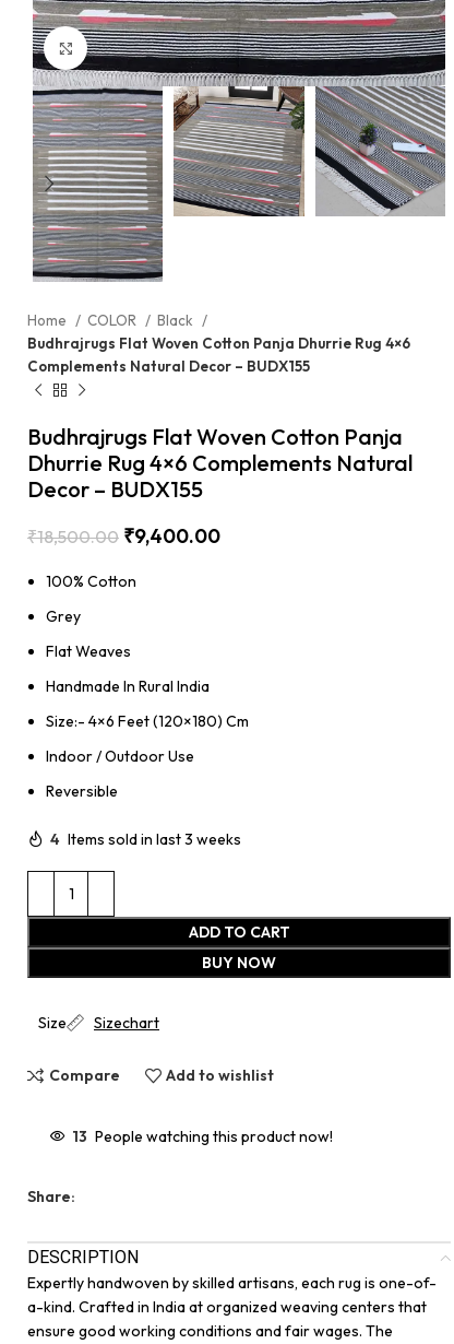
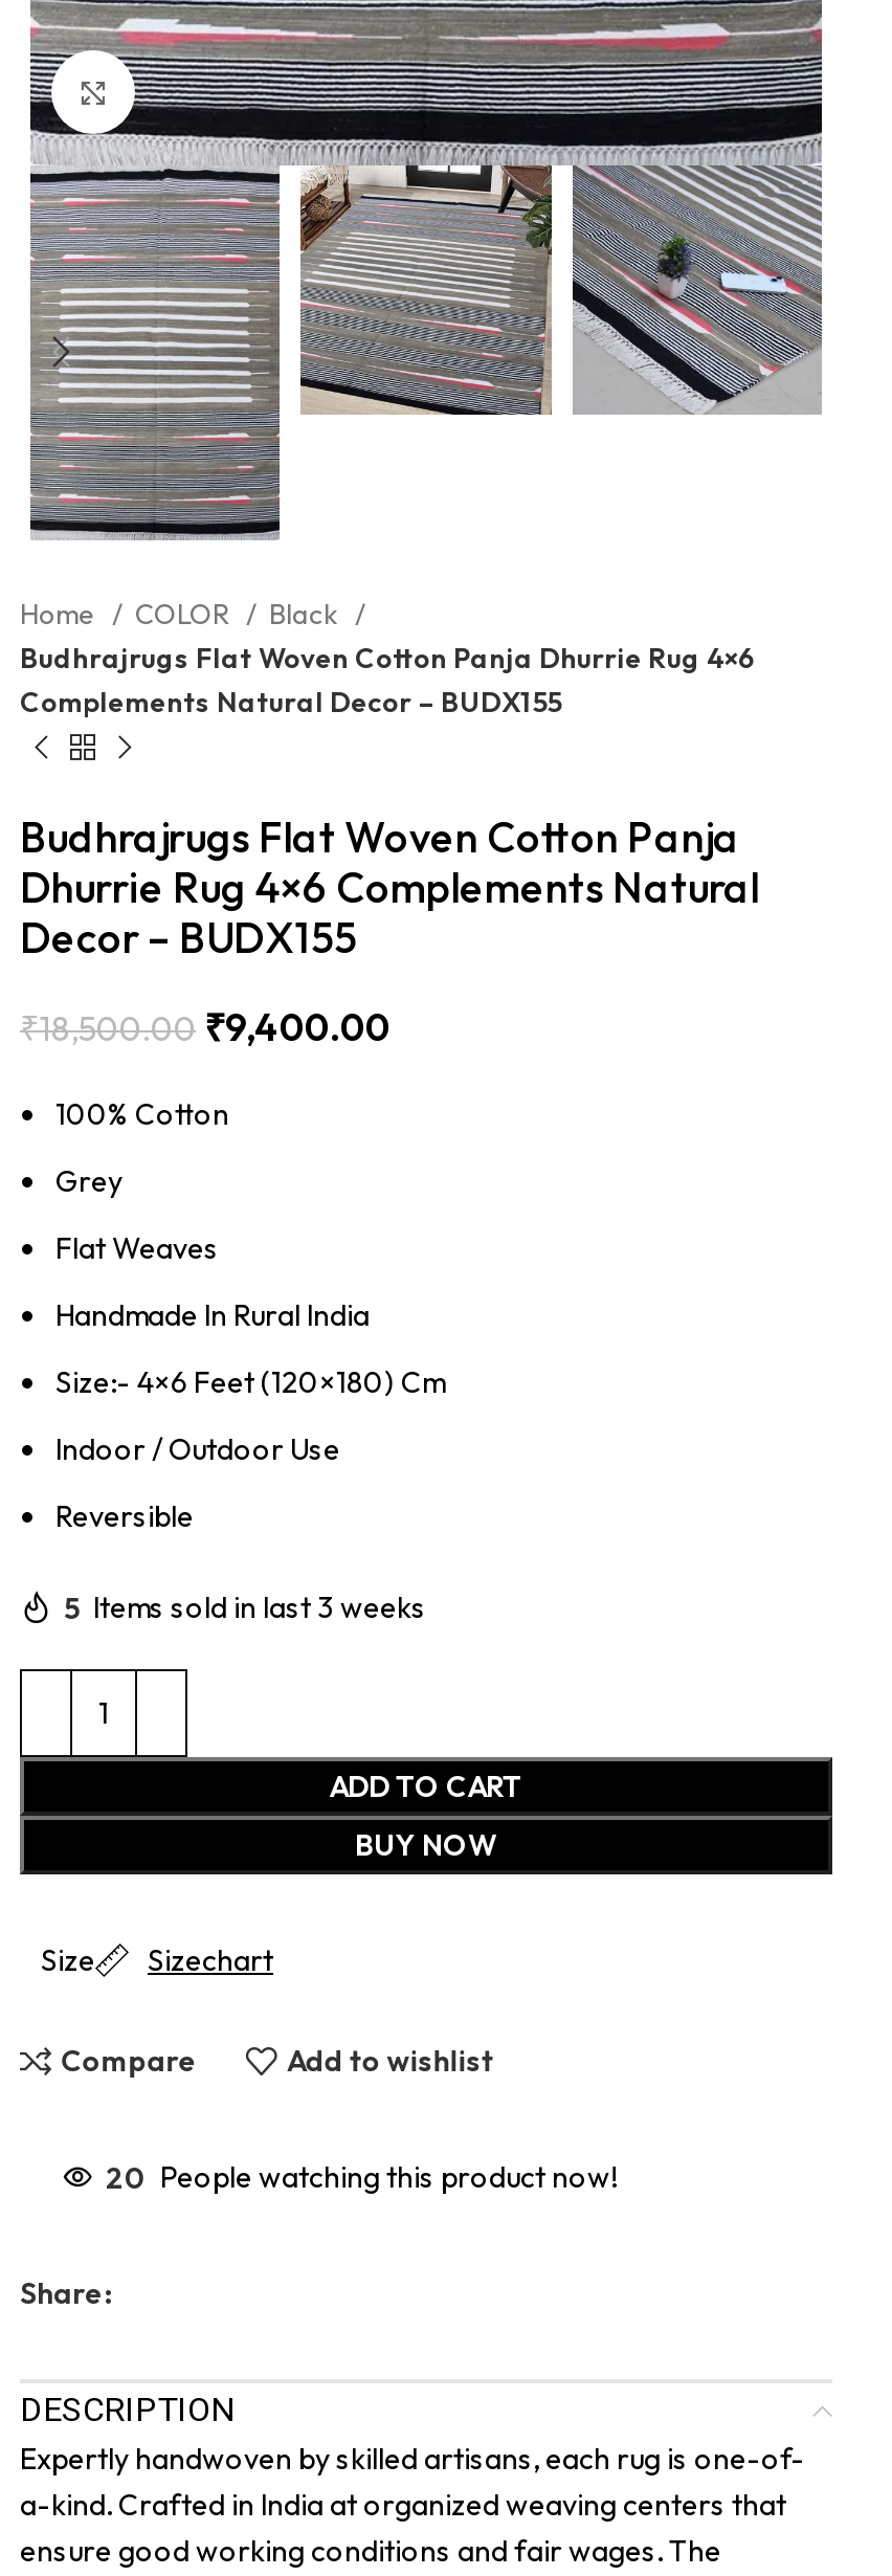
- 4 Items sold in last 3 weeks
+ 5 Items sold in last 3 weeks

- 13 People watching this product now!
+ 20 People watching this product now!
